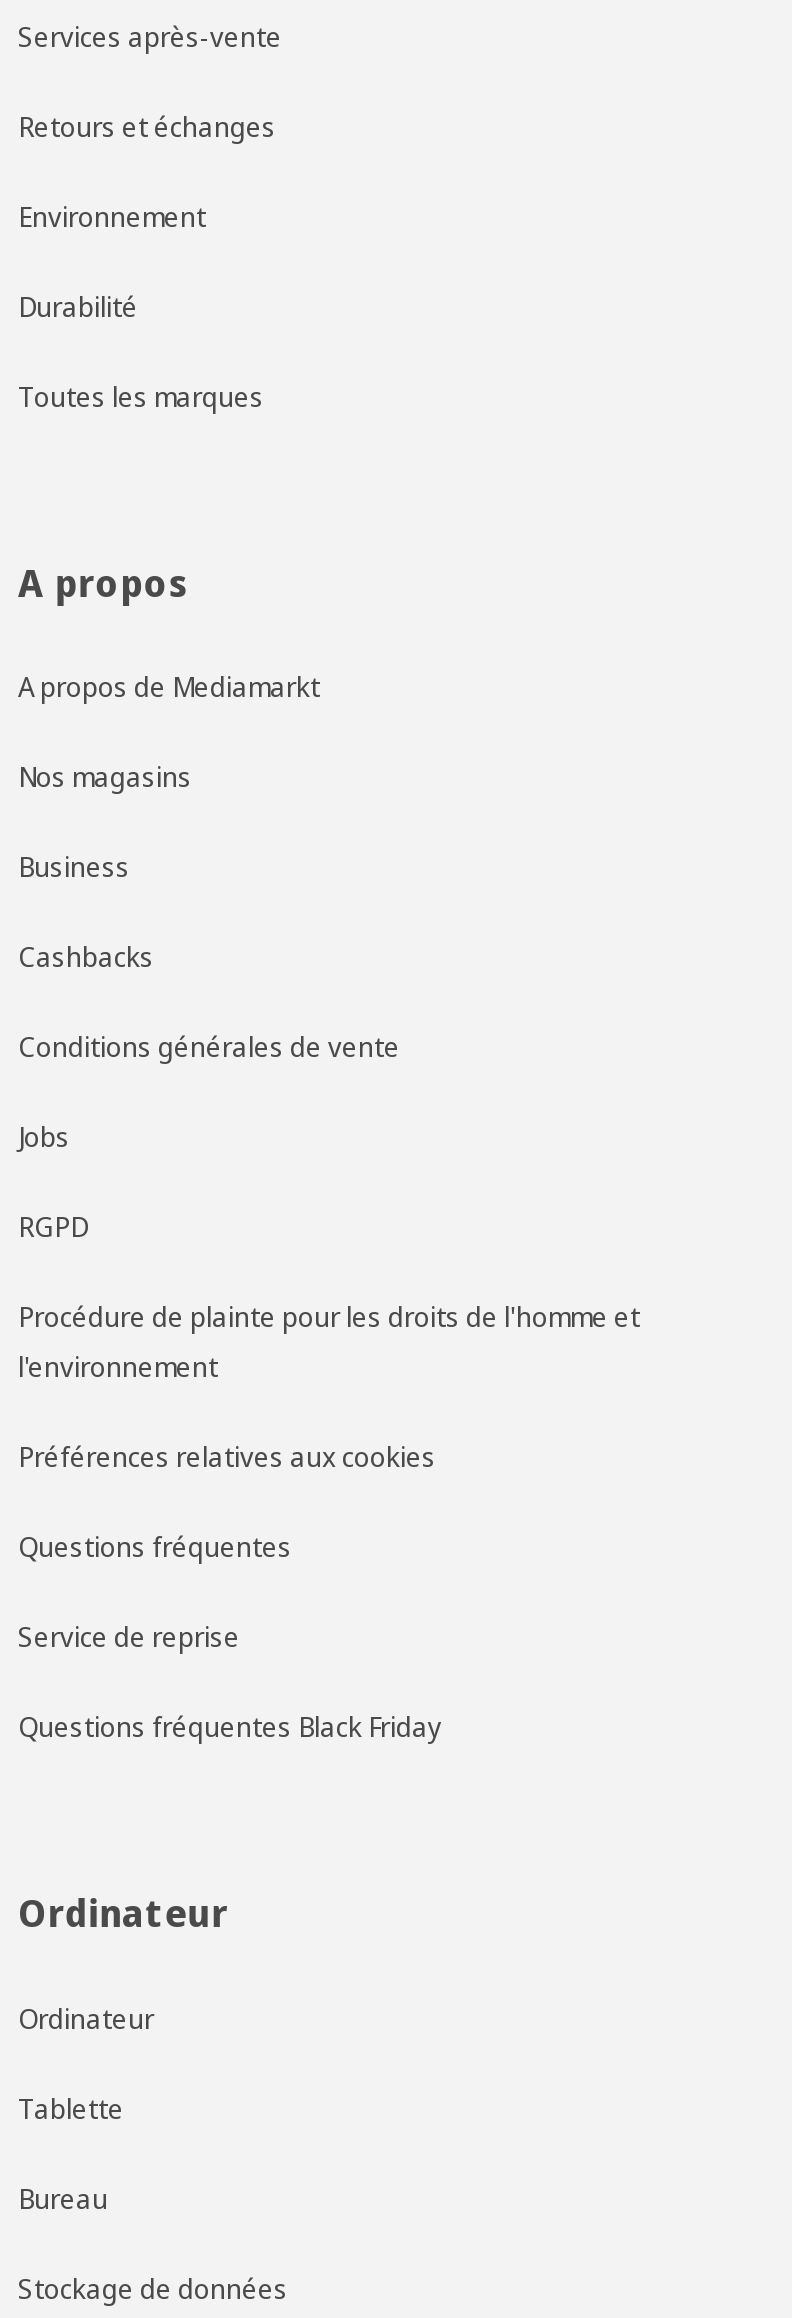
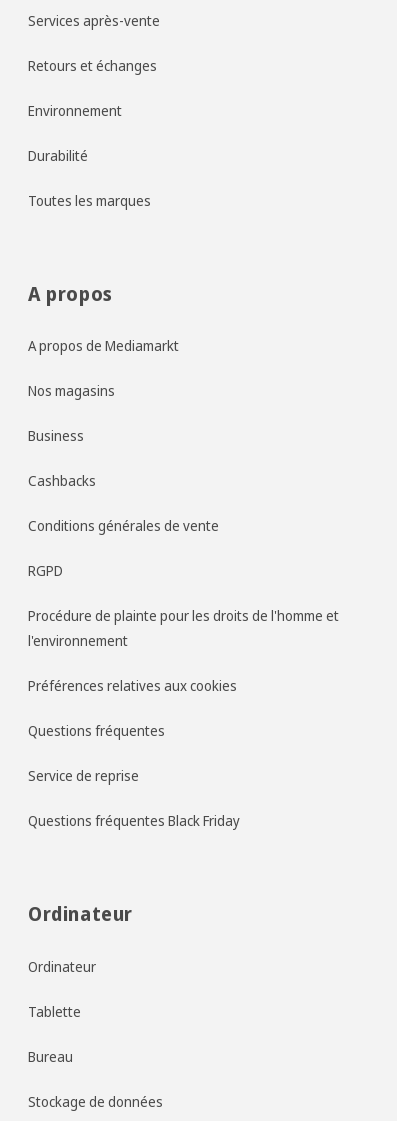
- Jobs
